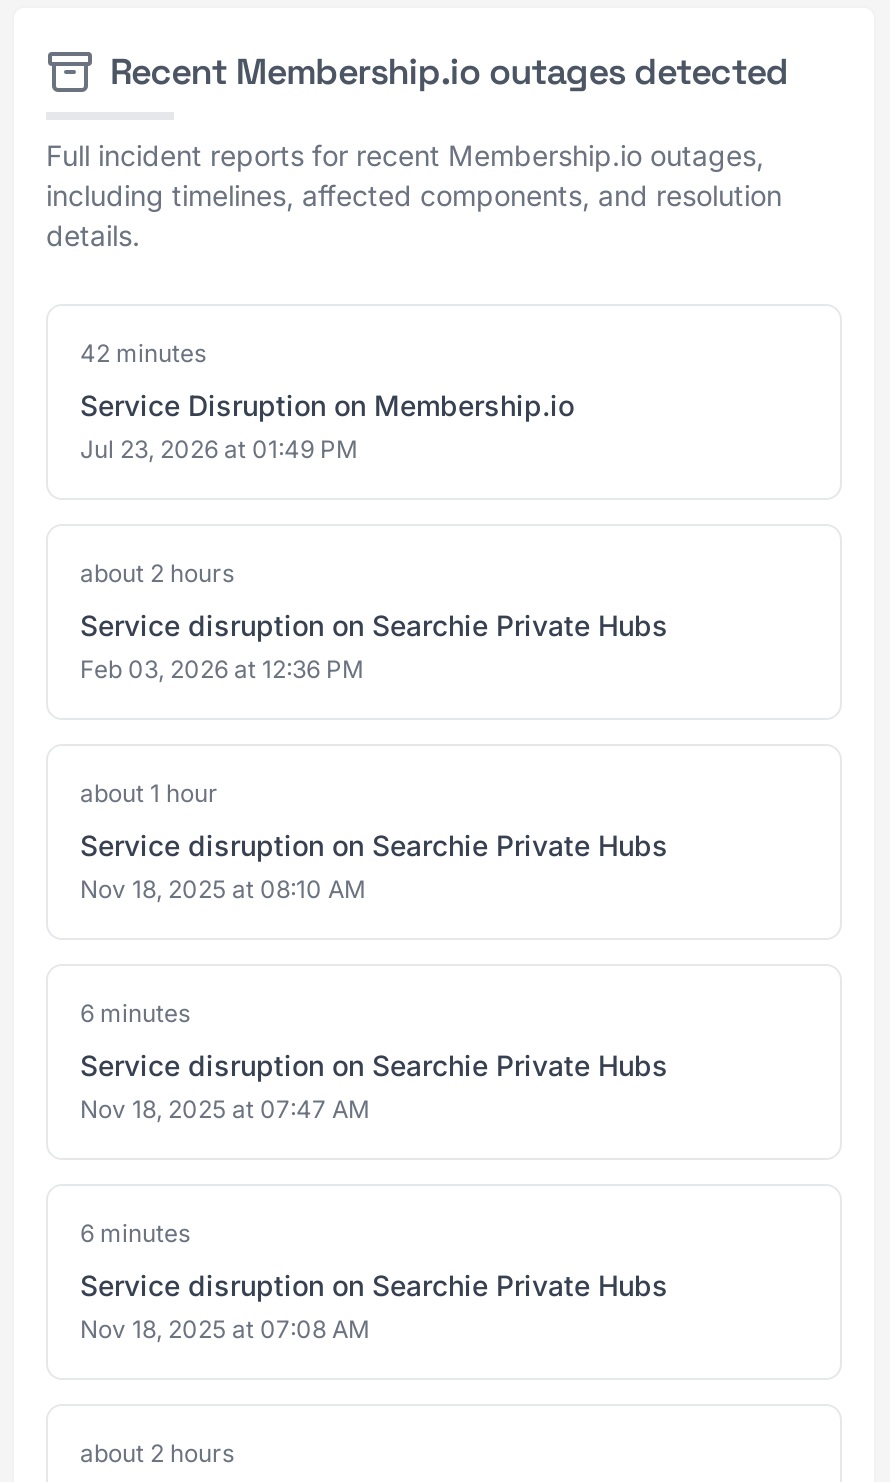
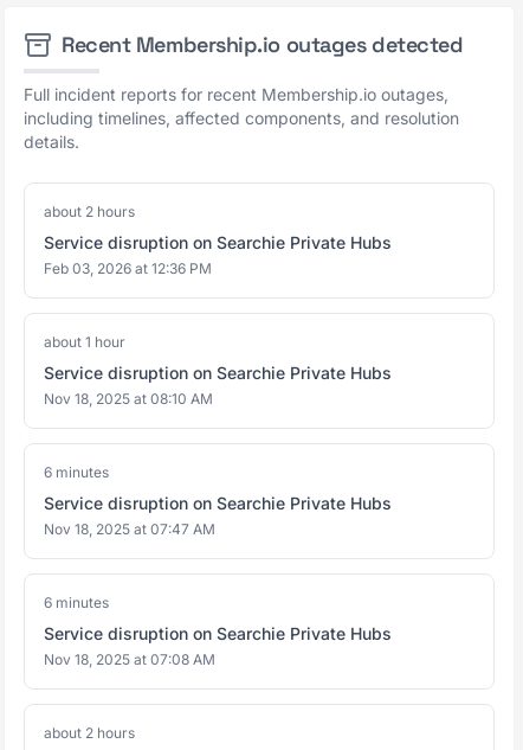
- 42 minutes
- Service Disruption on Membership.io
- Jul 23, 2026 at 01:49 PM
